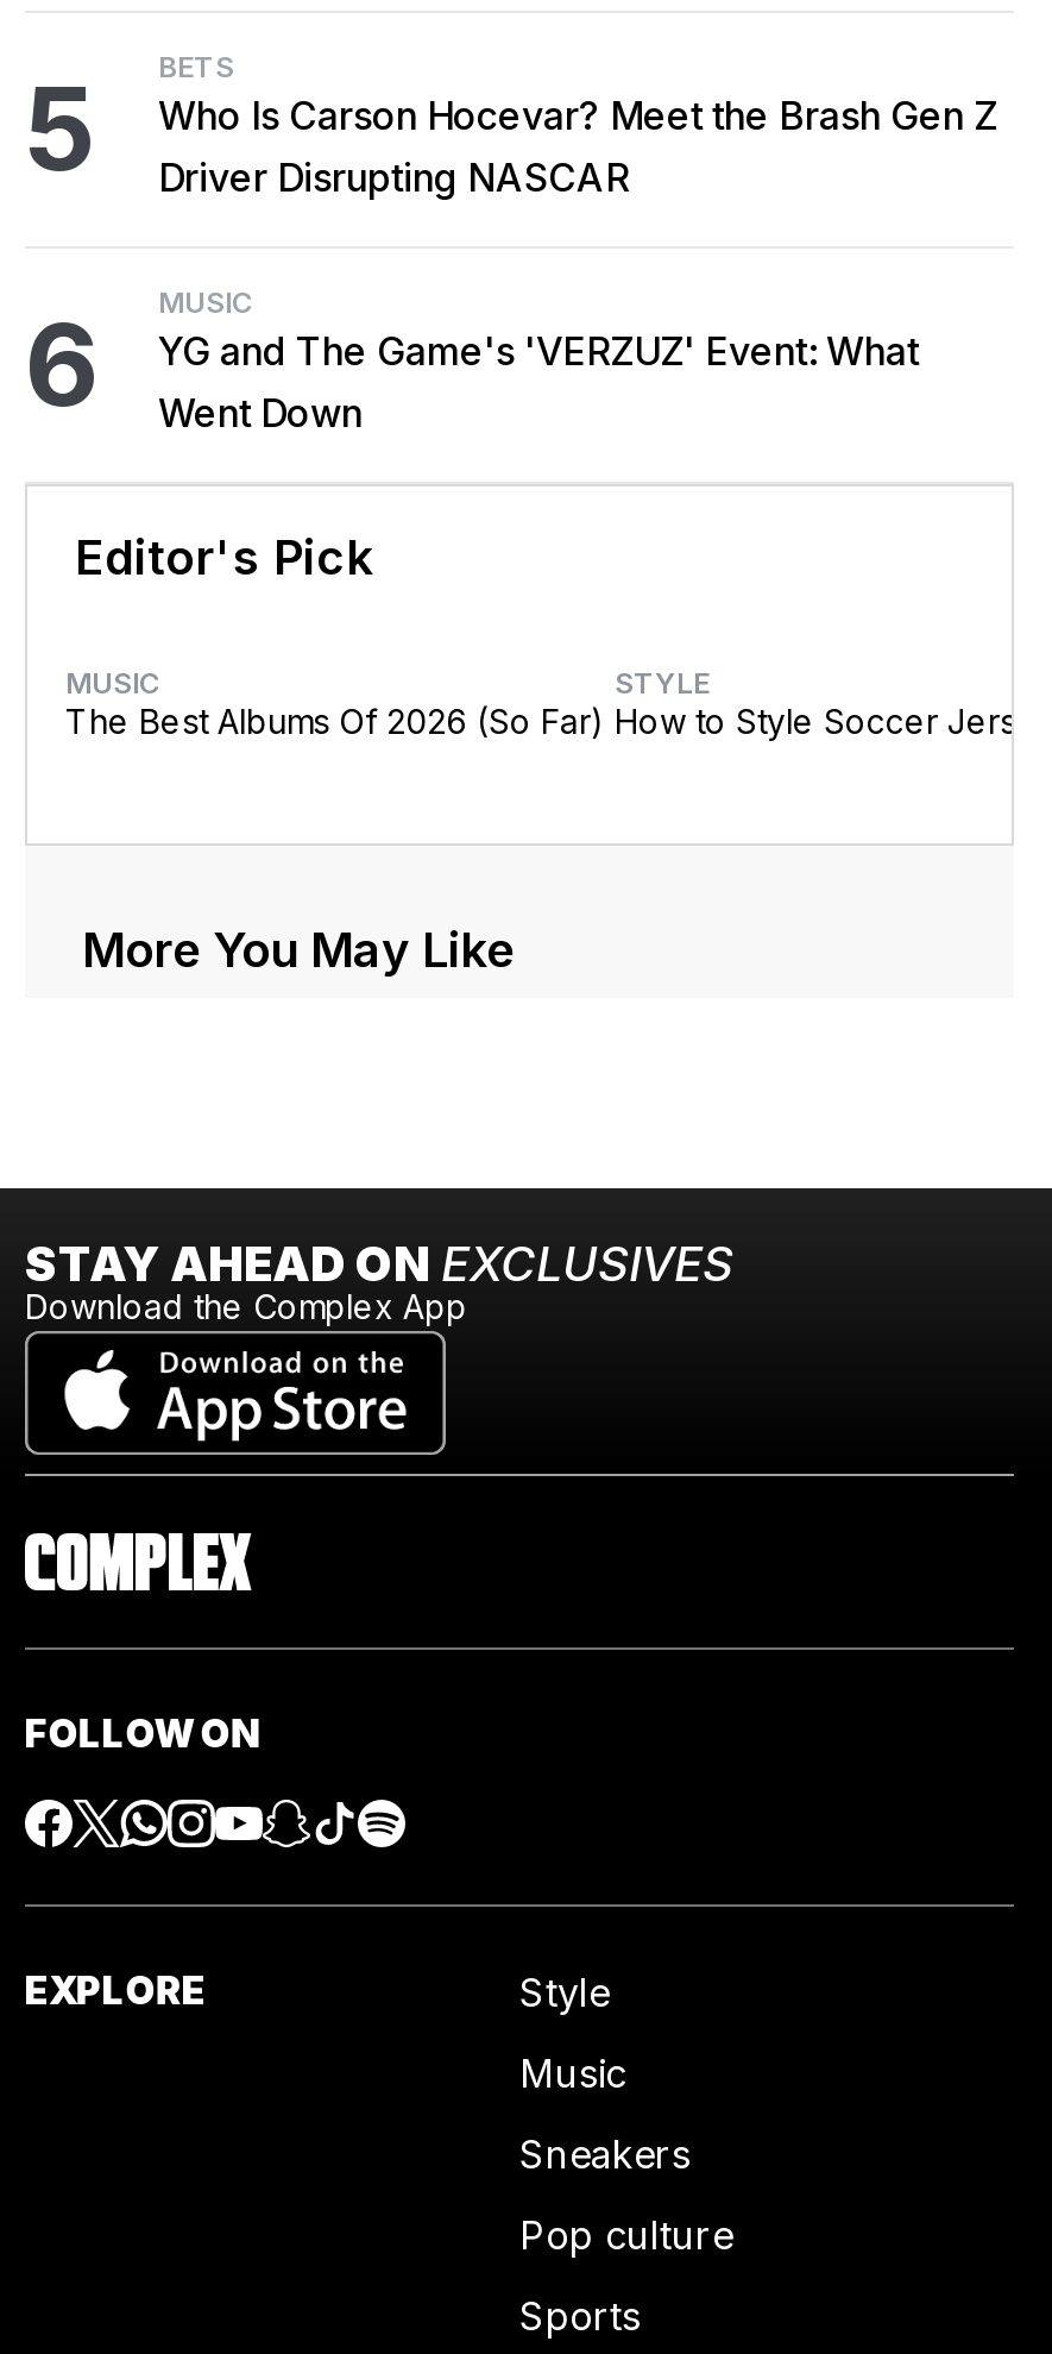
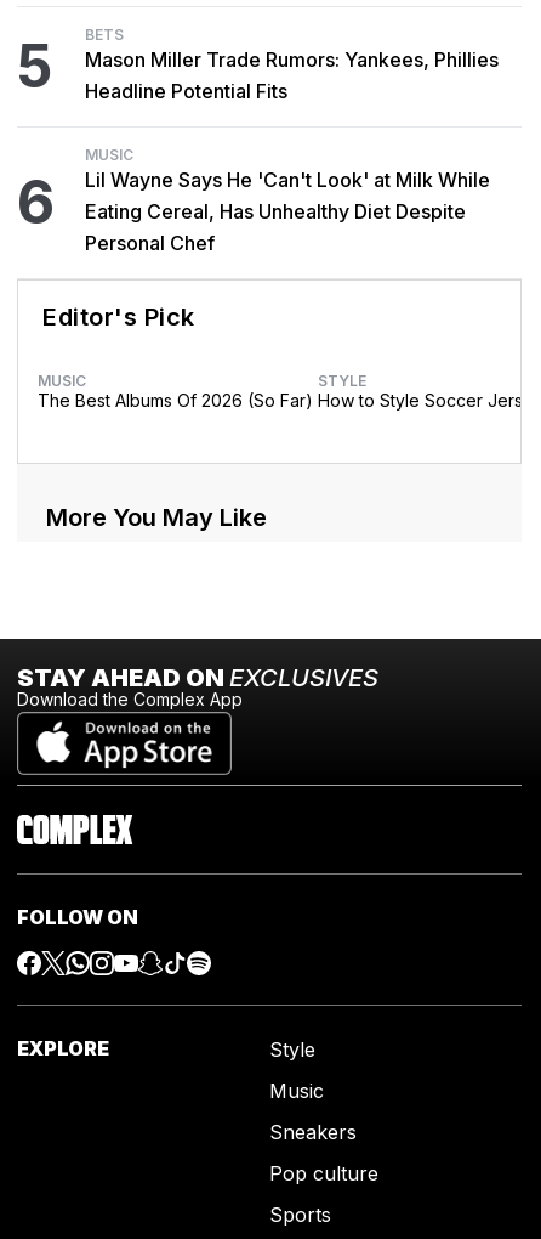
- Who Is Carson Hocevar? Meet the Brash Gen Z
- Driver Disrupting NASCAR
+ Mason Miller Trade Rumors: Yankees, Phillies
+ Headline Potential Fits

- YG and The Game's 'VERZUZ' Event: What
- Went Down
+ Lil Wayne Says He 'Can't Look' at Milk While
+ Eating Cereal, Has Unhealthy Diet Despite
+ Personal Chef
